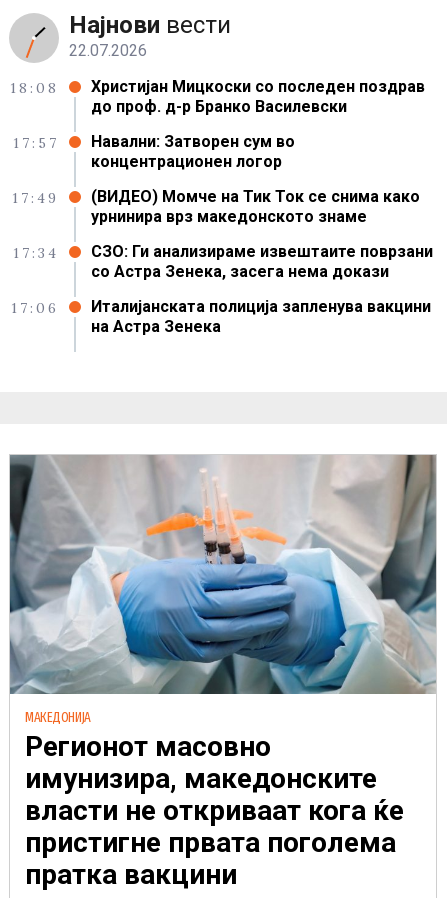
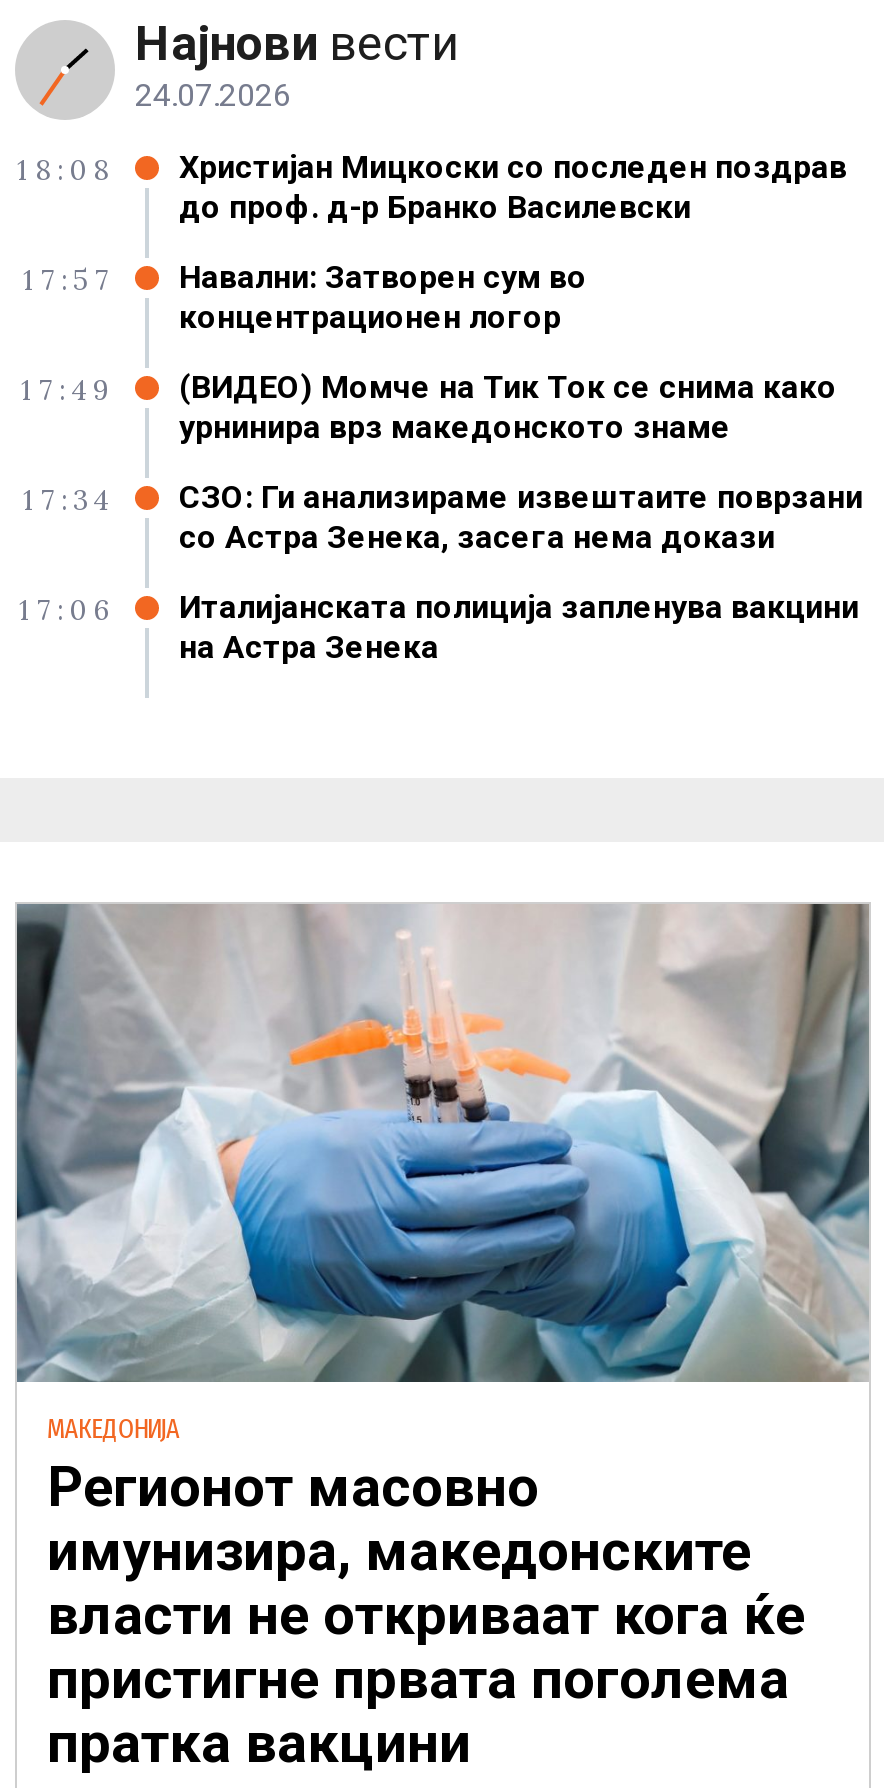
- 22.07.2026
+ 24.07.2026
